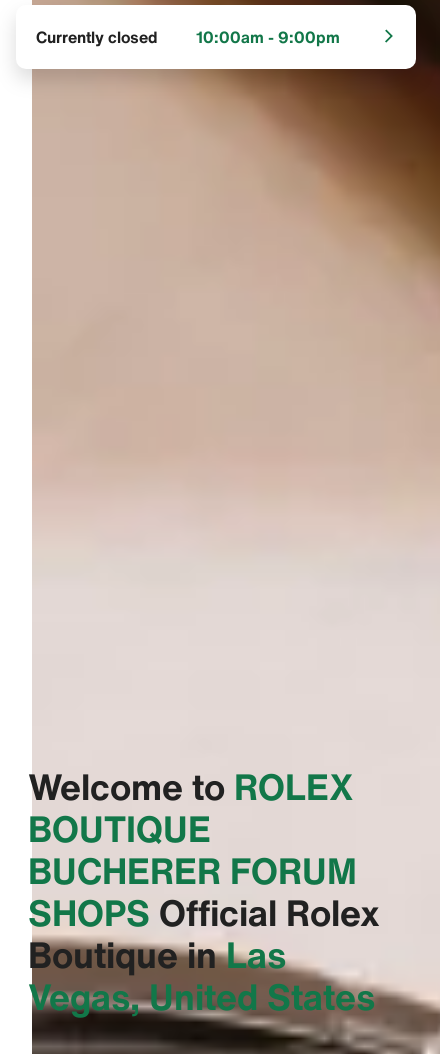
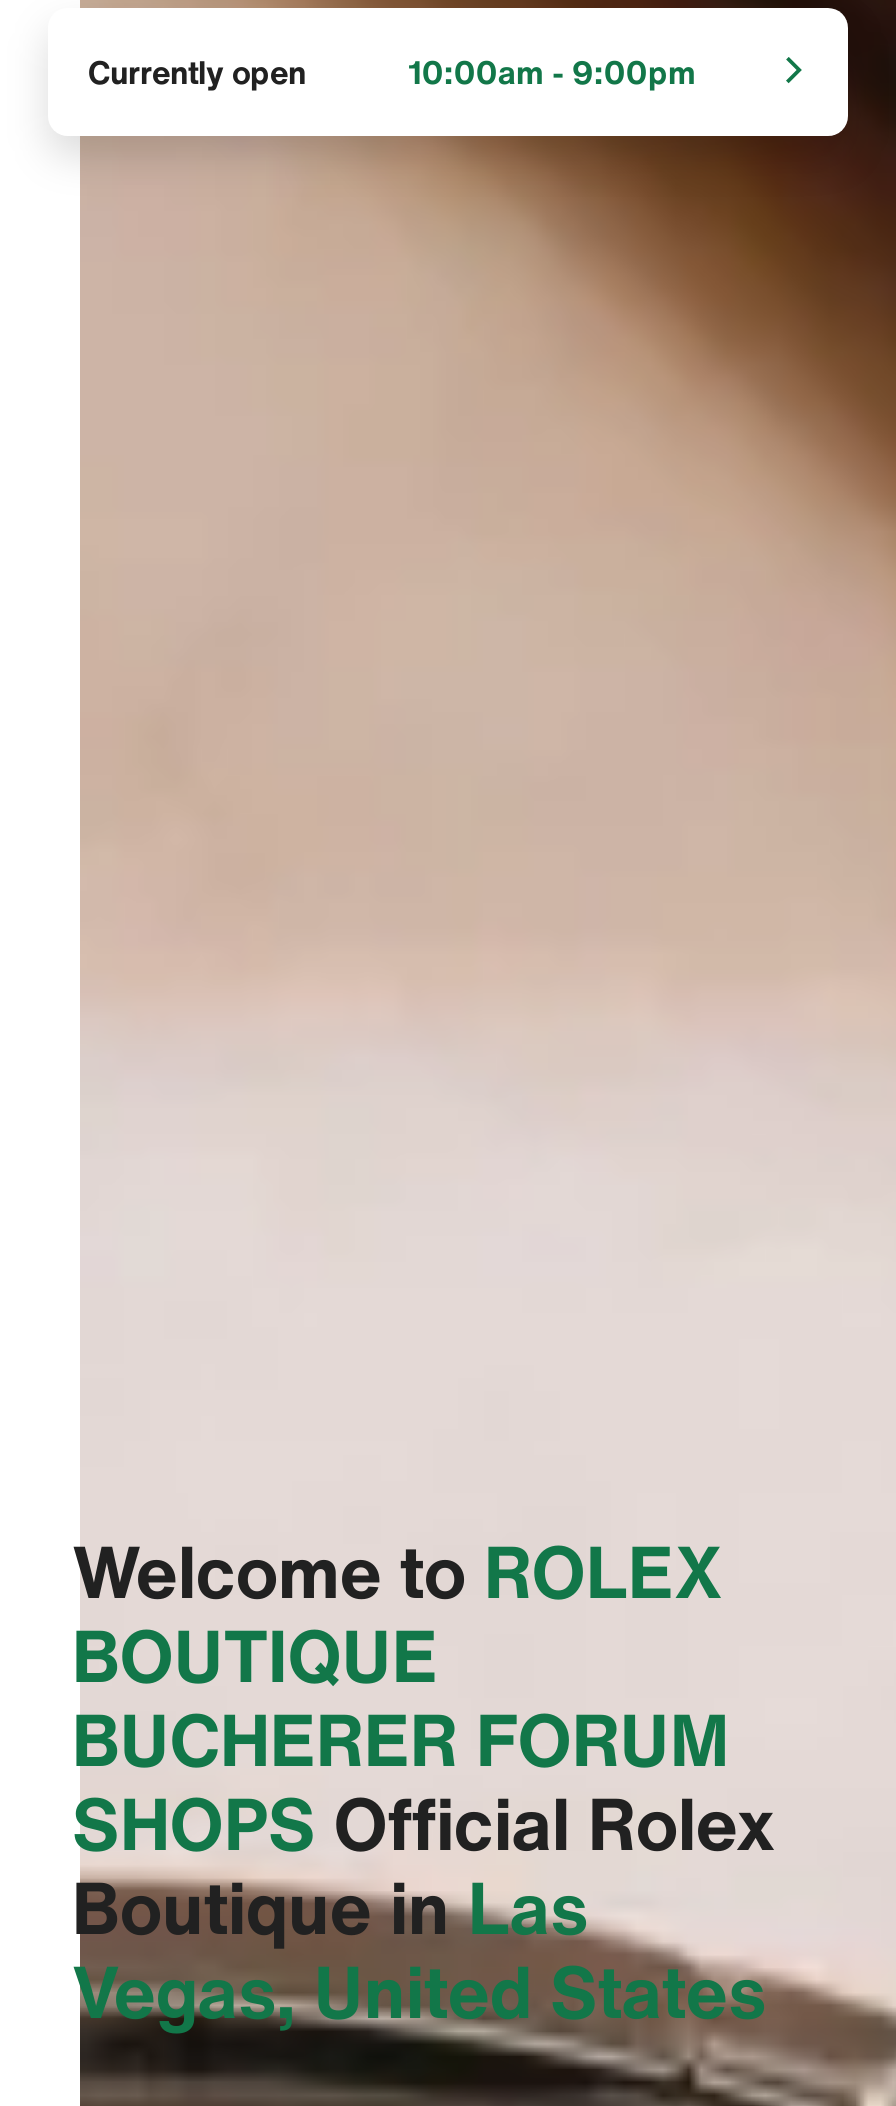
- Currently closed
+ Currently open
